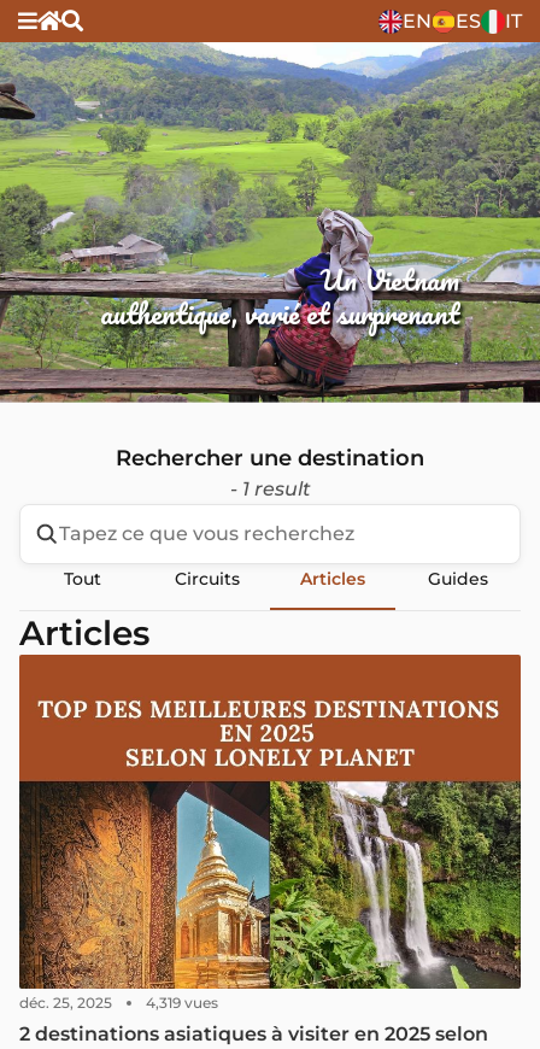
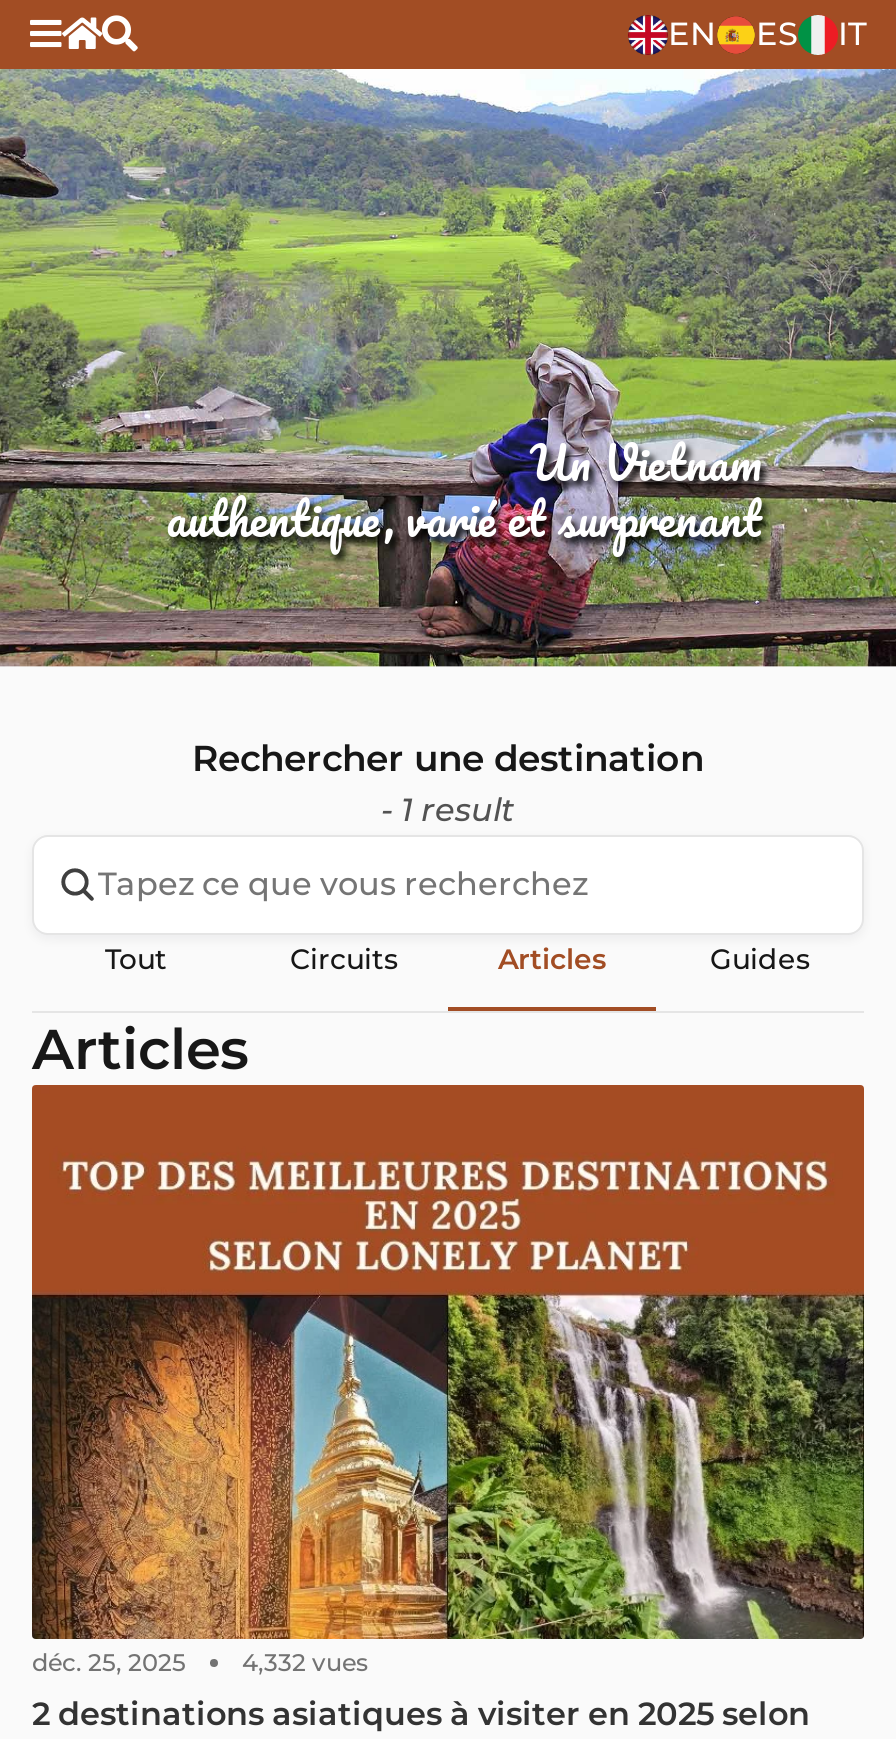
- déc. 25, 2025 4,319 vues
+ déc. 25, 2025 4,332 vues
